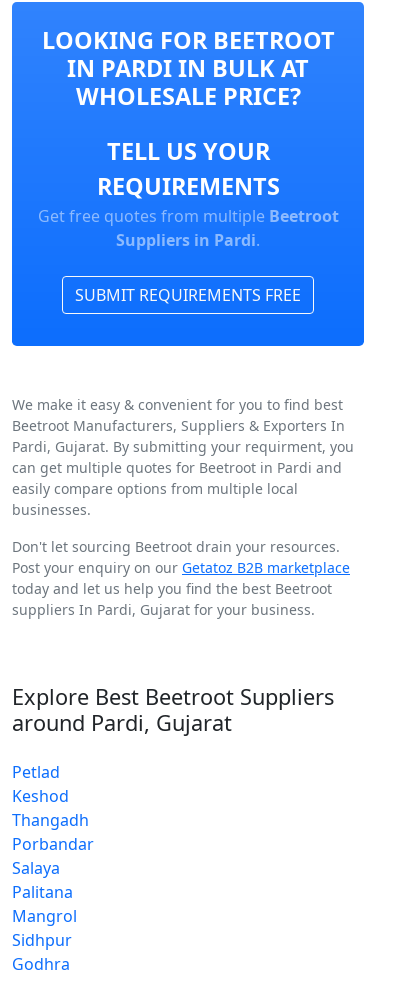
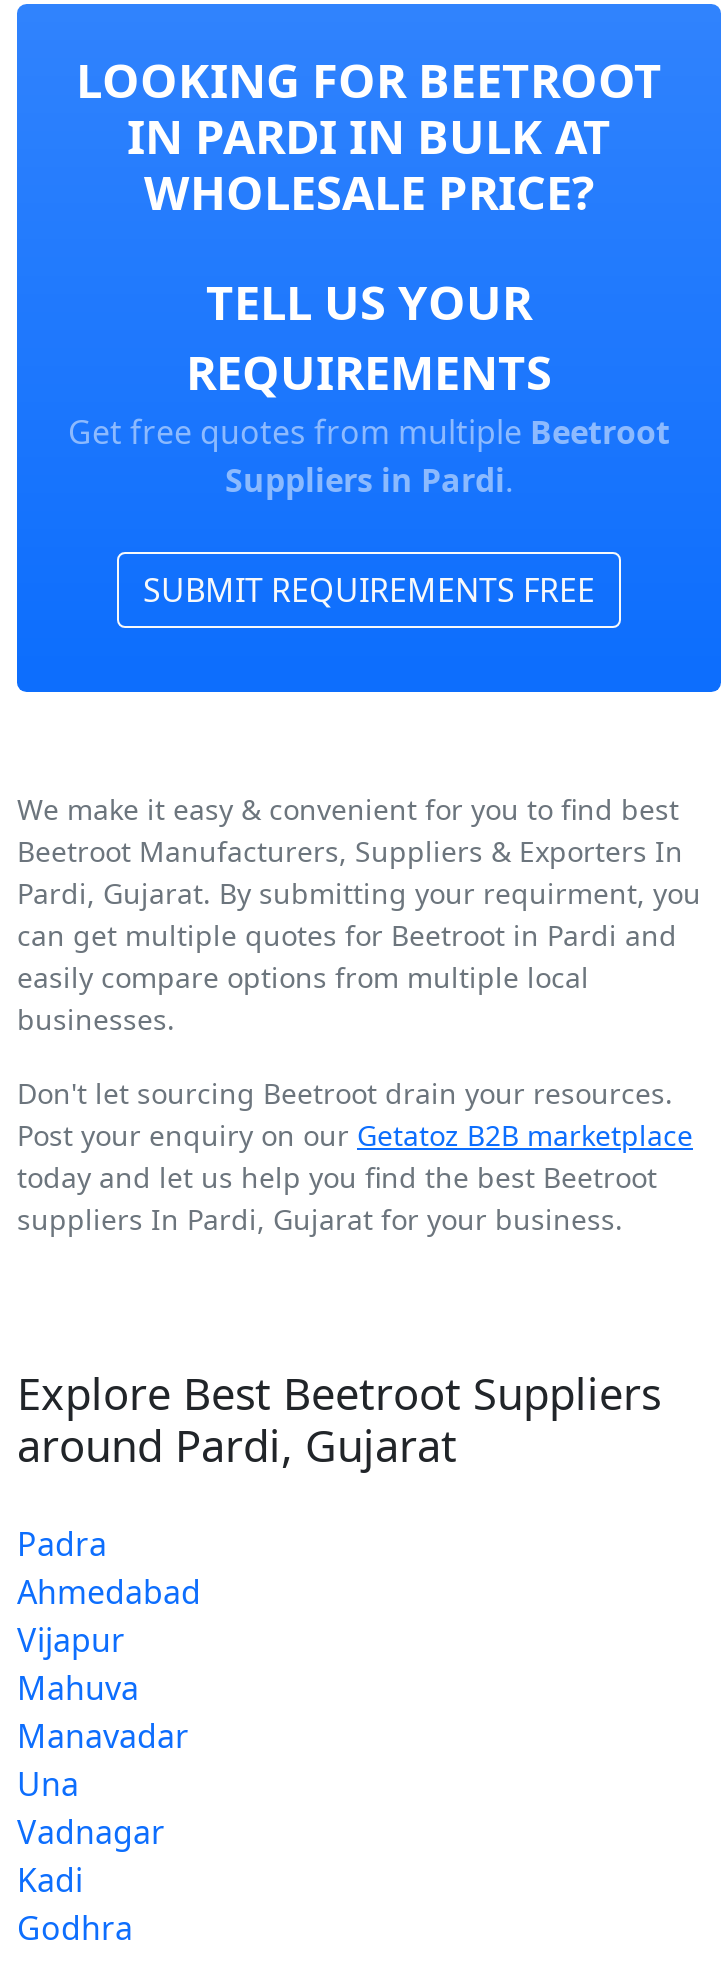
- Petlad
- Keshod
- Thangadh
- Porbandar
- Salaya
- Palitana
- Mangrol
- Sidhpur
+ Padra
+ Ahmedabad
+ Vijapur
+ Mahuva
+ Manavadar
+ Una
+ Vadnagar
+ Kadi
